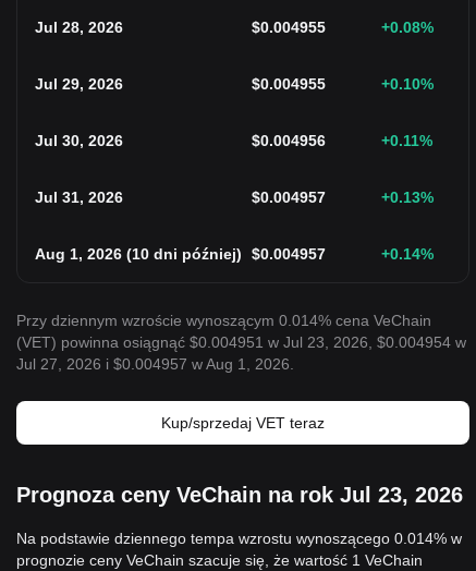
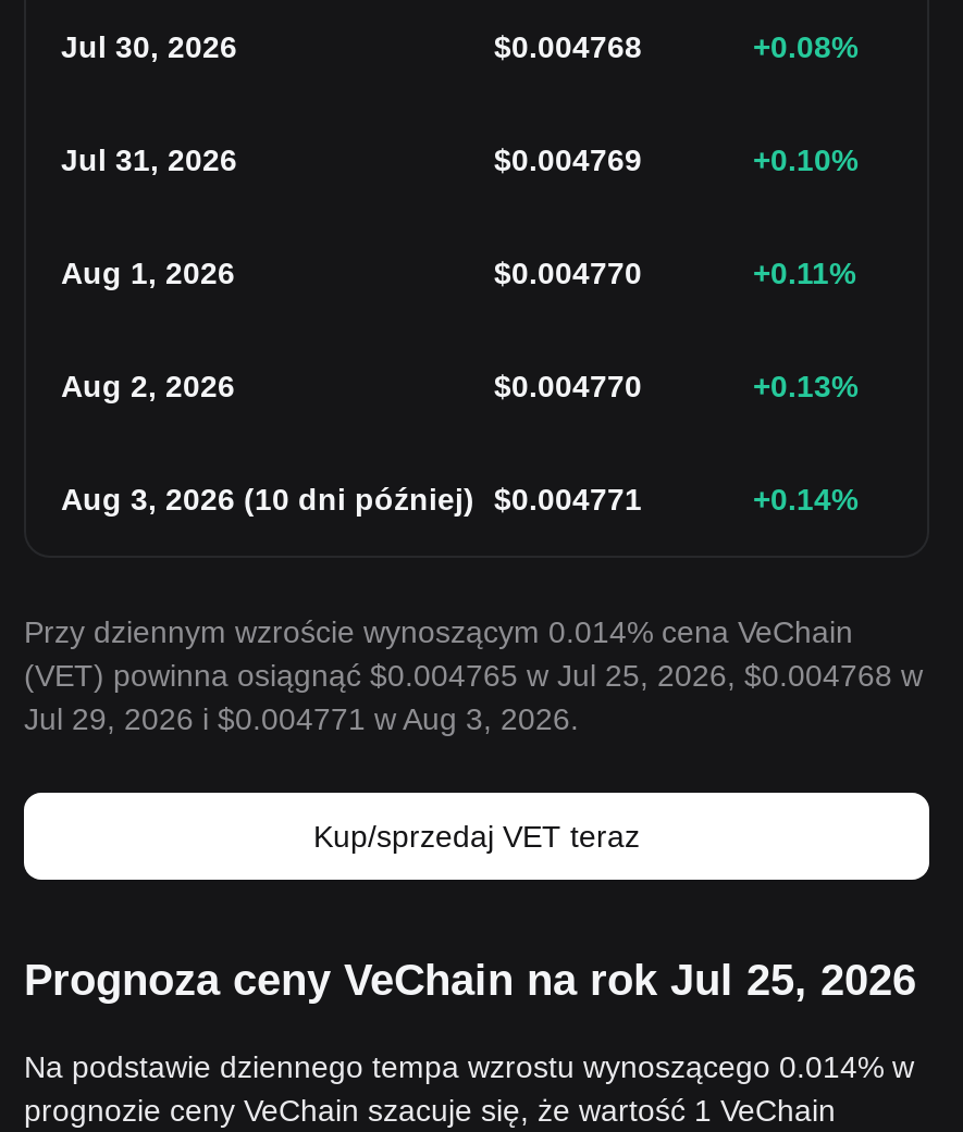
- Jul 28, 2026
+ Jul 30, 2026

- $0.004955
+ $0.004768

- Jul 29, 2026
+ Jul 31, 2026

- $0.004955
+ $0.004769

- Jul 30, 2026
- $0.004956
+ Aug 1, 2026
+ $0.004770

- Jul 31, 2026
- $0.004957
+ Aug 2, 2026
+ $0.004770

- Aug 1, 2026 (10 dni później) $0.004957
+ Aug 3, 2026 (10 dni później) $0.004771

- (VET) powinna osiągnąć $0.004951 w Jul 23, 2026, $0.004954 w
+ (VET) powinna osiągnąć $0.004765 w Jul 25, 2026, $0.004768 w

- Jul 27, 2026 i $0.004957 w Aug 1, 2026.
+ Jul 29, 2026 i $0.004771 w Aug 3, 2026.

- Prognoza ceny VeChain na rok Jul 23, 2026
+ Prognoza ceny VeChain na rok Jul 25, 2026
